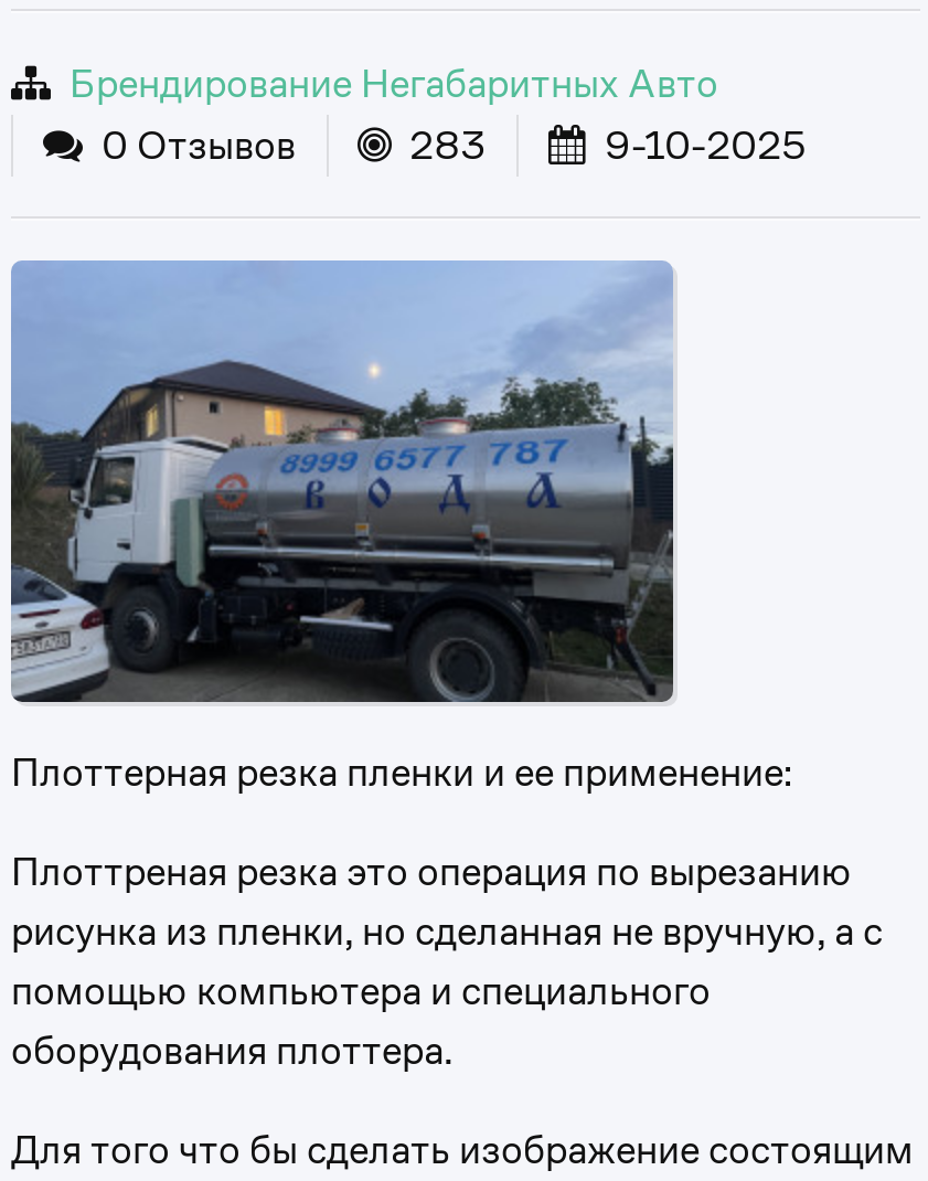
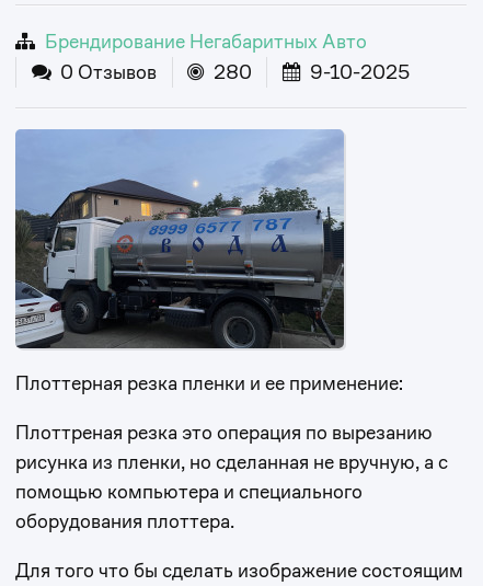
- 283
+ 280
